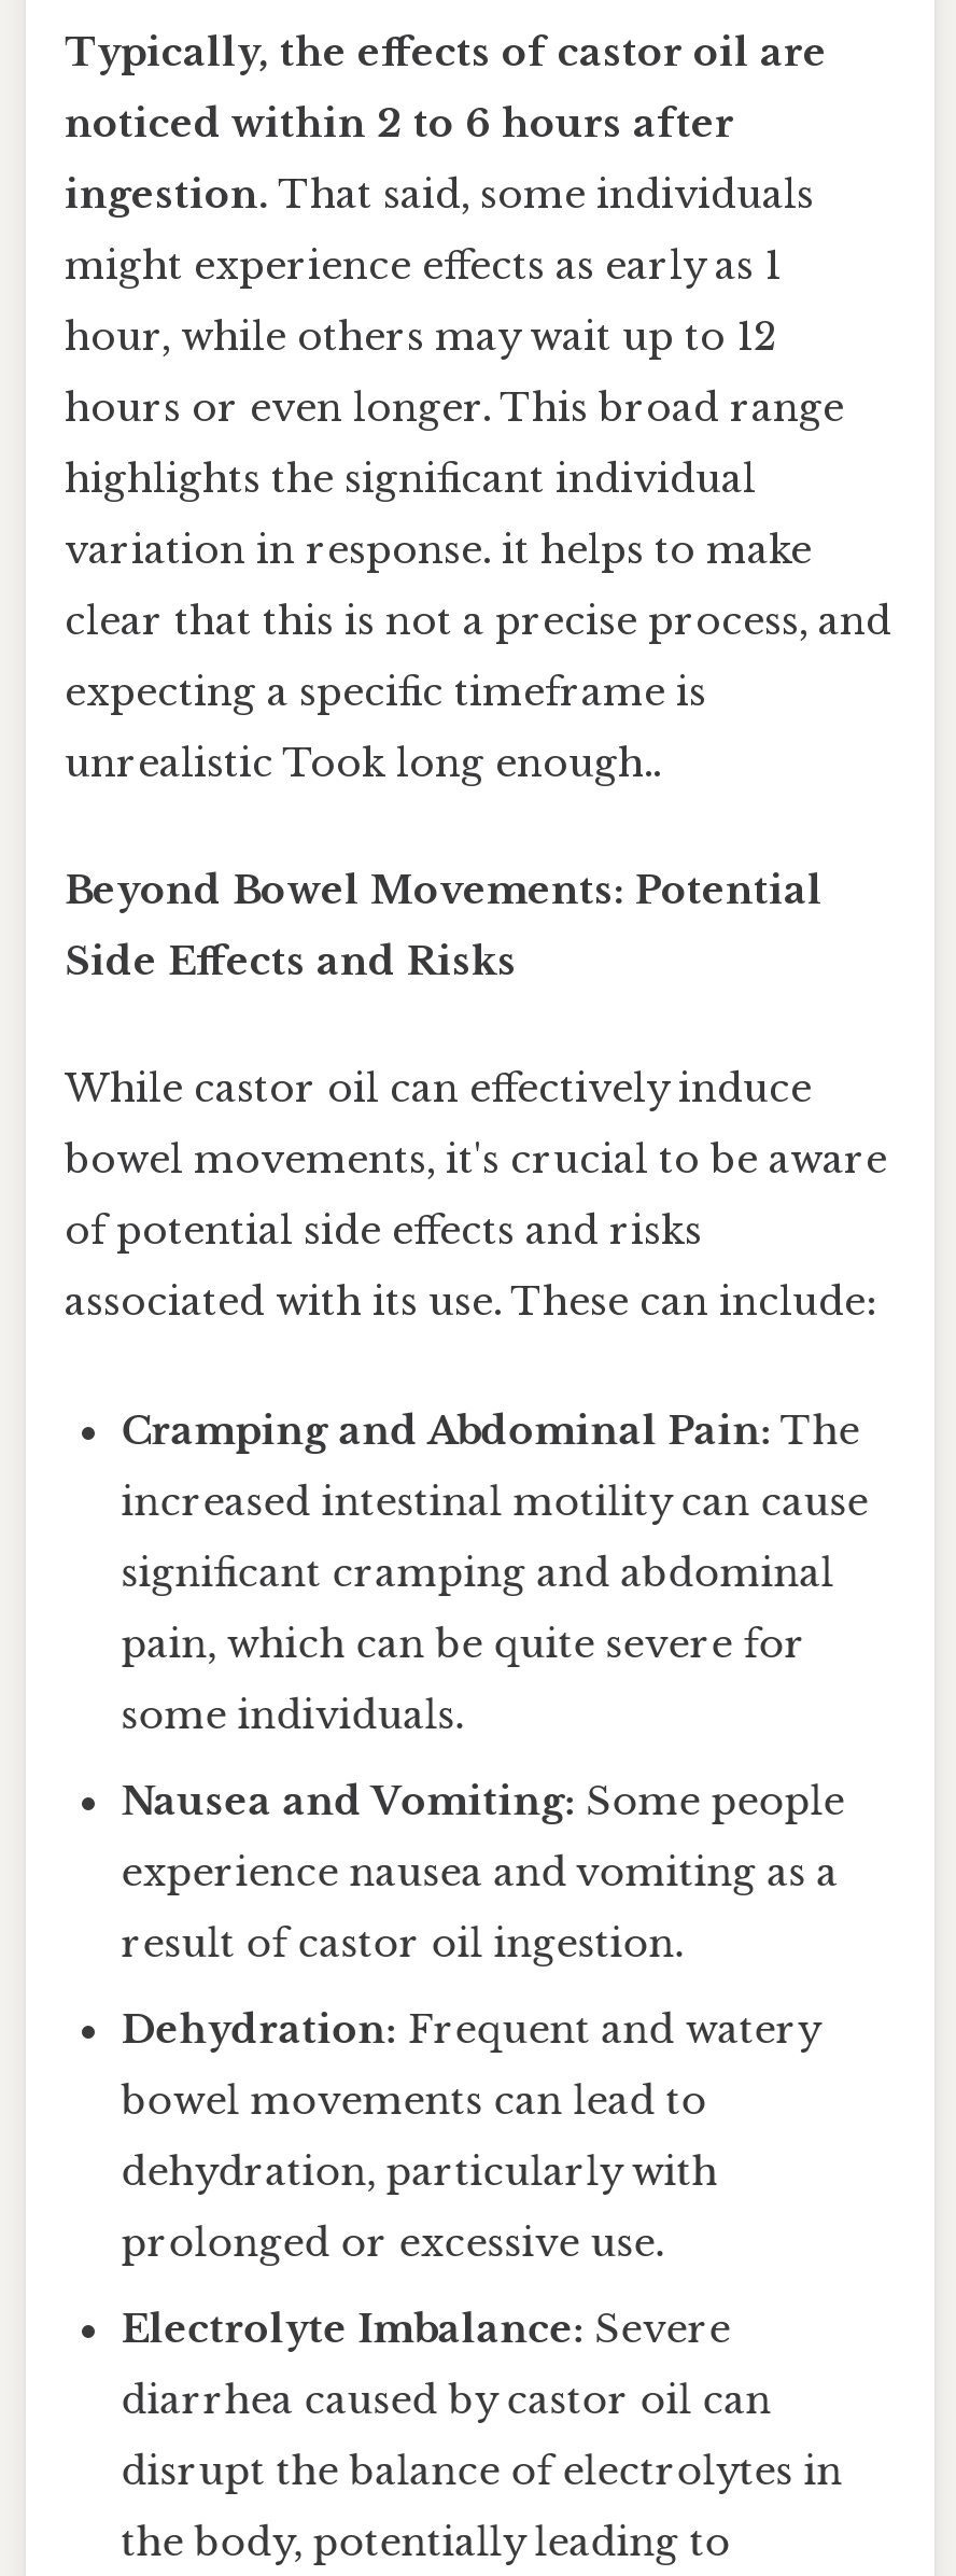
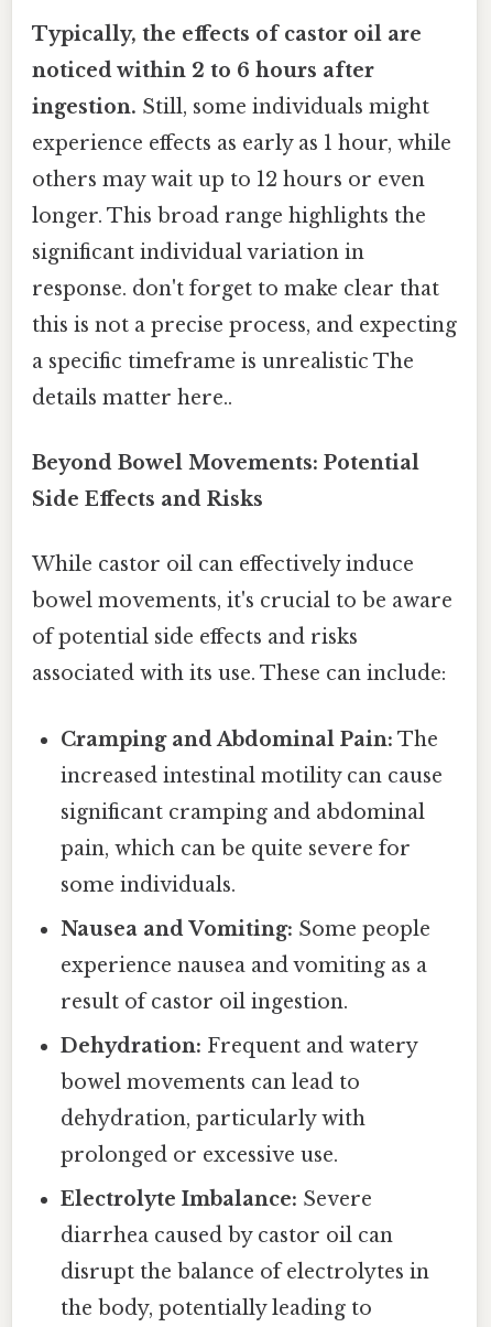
- ingestion. That said, some individuals
+ ingestion. Still, some individuals might

- might experience effects as early as 1
+ experience effects as early as 1 hour, while

- hour, while others may wait up to 12
+ others may wait up to 12 hours or even

- hours or even longer. This broad range
+ longer. This broad range highlights the

- highlights the significant individual
+ significant individual variation in

- variation in response. it helps to make
+ response. don't forget to make clear that

- clear that this is not a precise process, and
+ this is not a precise process, and expecting

- expecting a specific timeframe is
+ a specific timeframe is unrealistic The

- unrealistic Took long enough..
+ details matter here..
